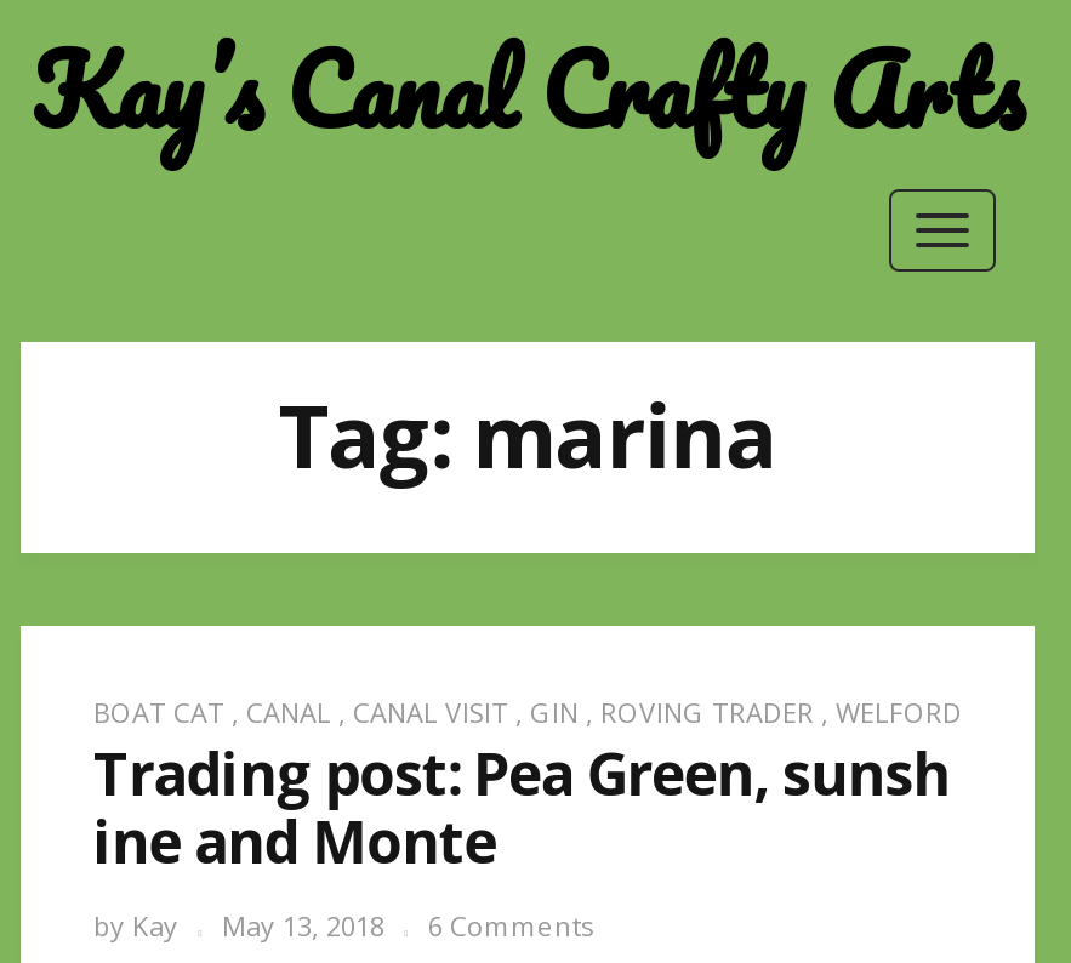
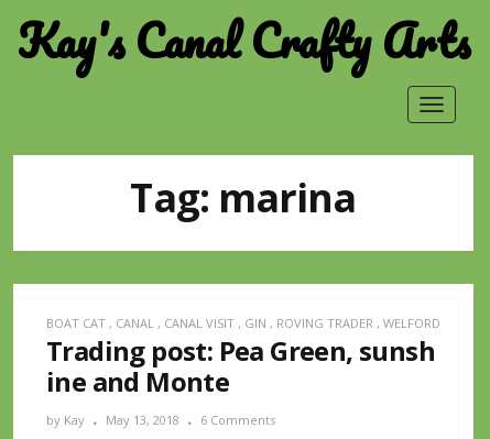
- Kay’s Canal Crafty Arts
+ Kay's Canal Crafty Arts
